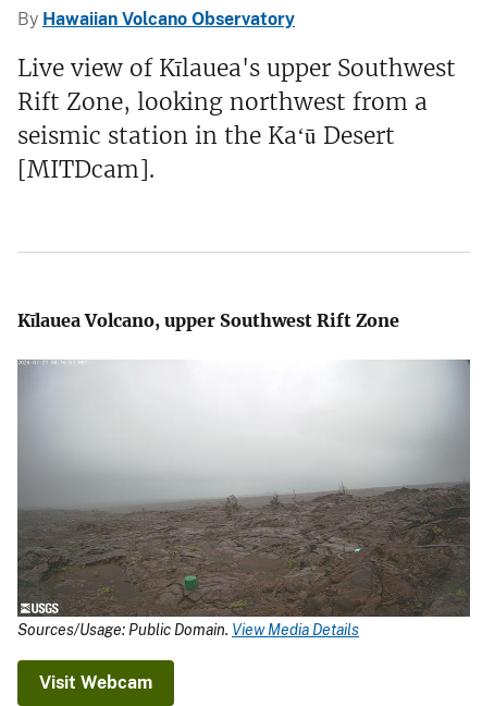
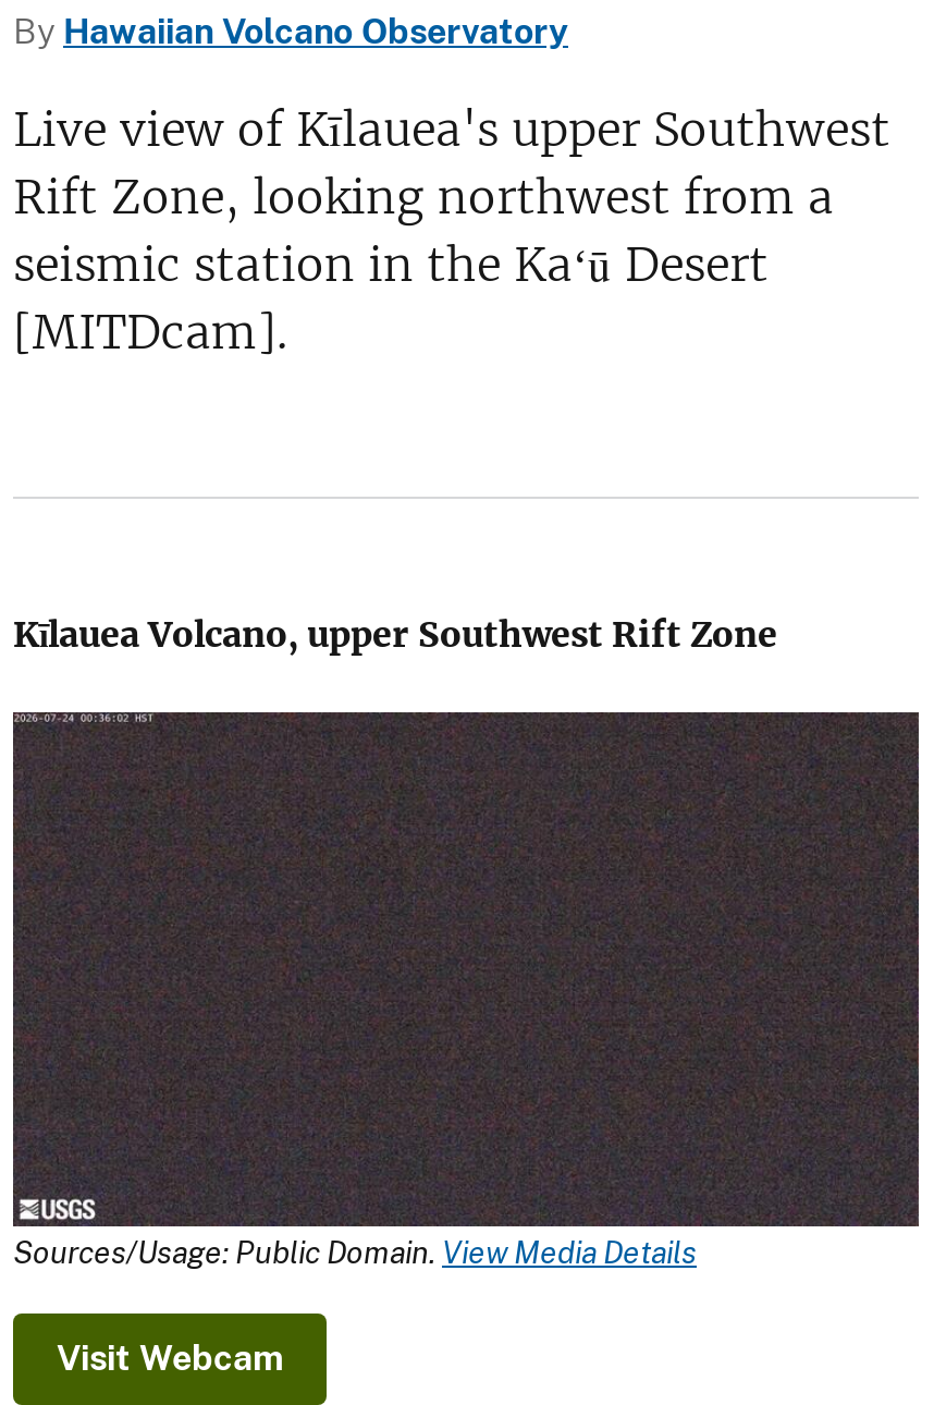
- [image]
